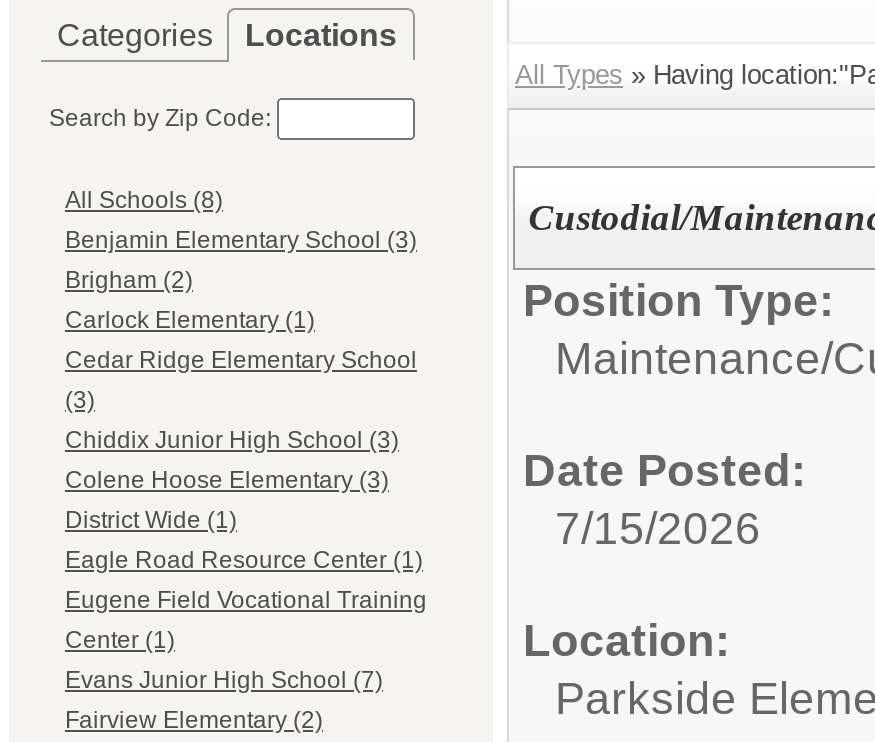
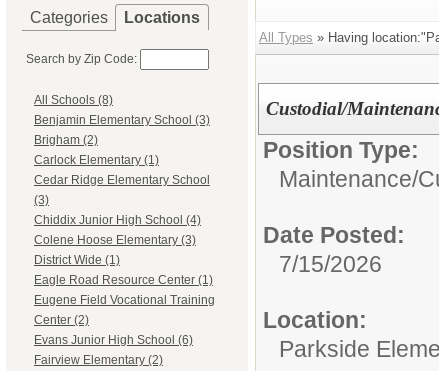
- Chiddix Junior High School (3)
+ Chiddix Junior High School (4)

- Center (1)
+ Center (2)

- Evans Junior High School (7)
+ Evans Junior High School (6)
